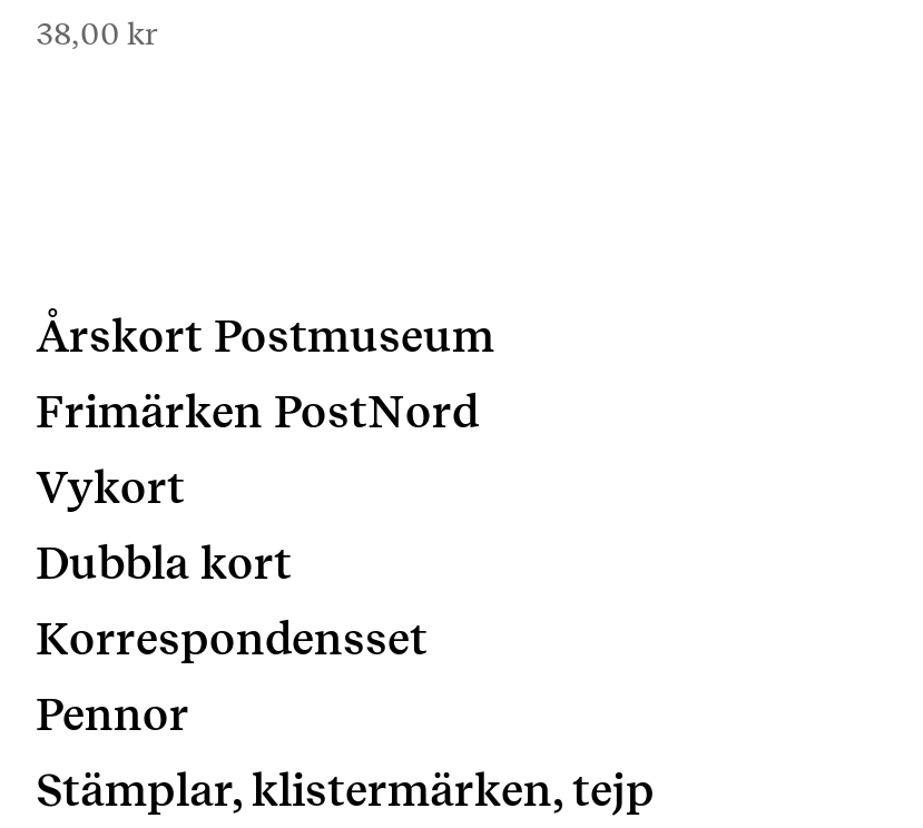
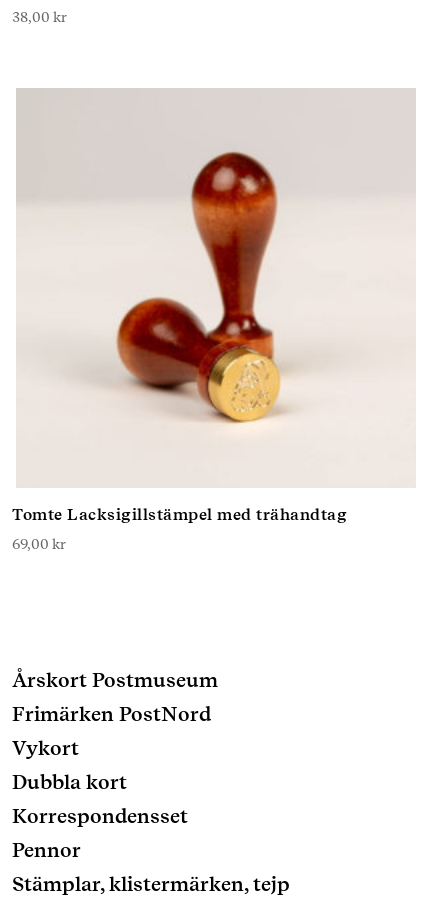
+ [image]
+ Tomte Lacksigillstämpel med trähandtag
+ 69,00 kr
